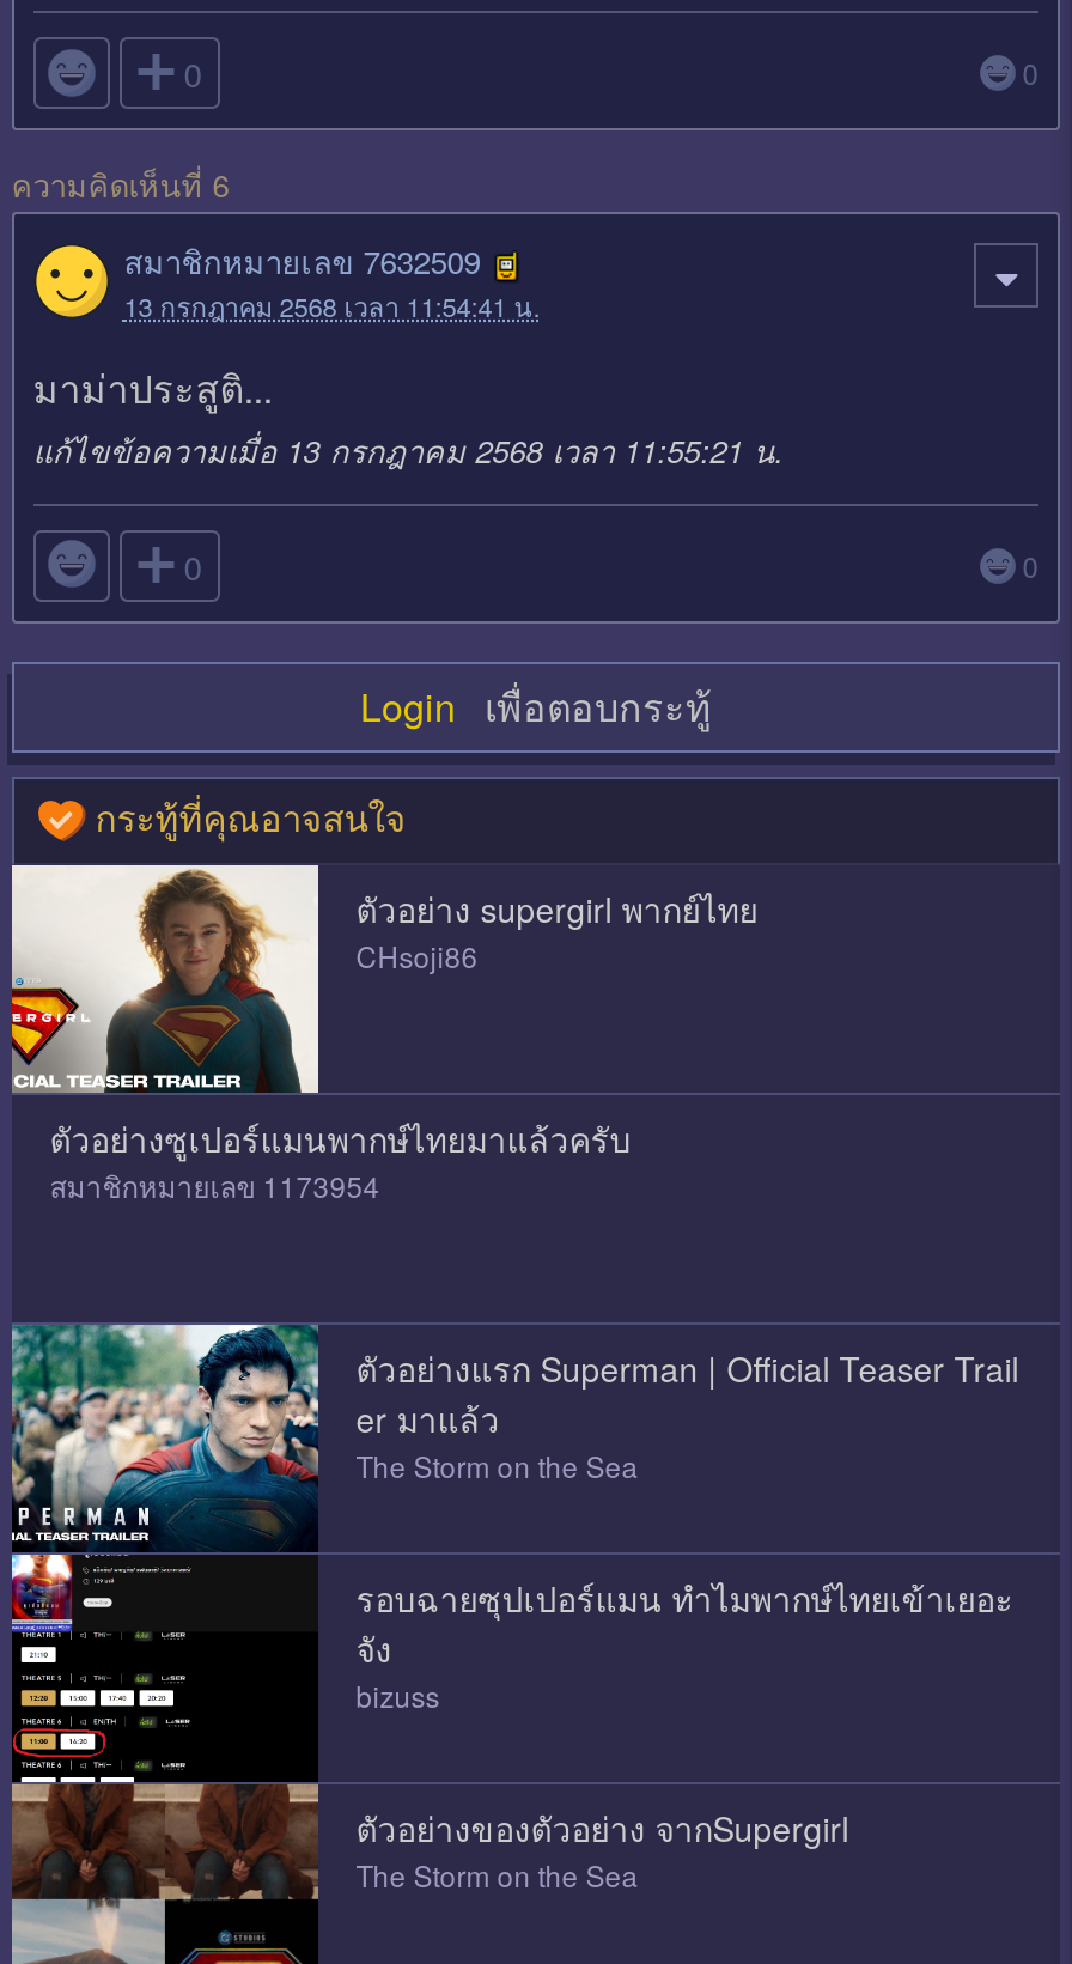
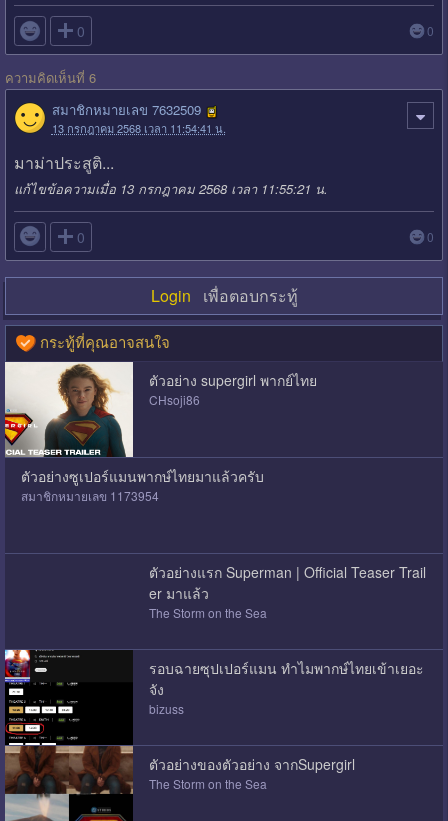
- [image]
